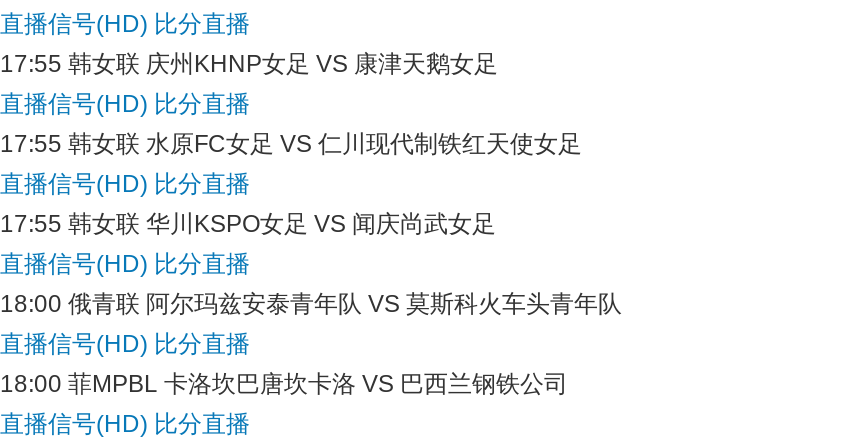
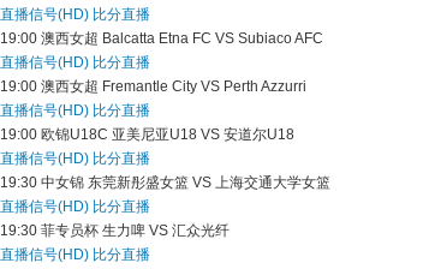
- 17:55 韩女联庆州KHNP女足 VS 康津天鹅女足
+ 19:00 澳西女超Balcatta Etna FC VS Subiaco AFC

- 17:55 韩女联水原FC女足 VS 仁川现代制铁红天使女足
+ 19:00 澳西女超Fremantle City VS Perth Azzurri

- 17:55 韩女联华川KSPO女足 VS 闻庆尚武女足
+ 19:00 欧锦U18C亚美尼亚U18 VS 安道尔U18

- 18:00 俄青联阿尔玛兹安泰青年队 VS 莫斯科火车头青年队
+ 19:30 中女锦东莞新彤盛女篮 VS 上海交通大学女篮

- 18:00 菲MPBL卡洛坎巴唐坎卡洛 VS 巴西兰钢铁公司
+ 19:30 菲专员杯生力啤 VS 汇众光纤
